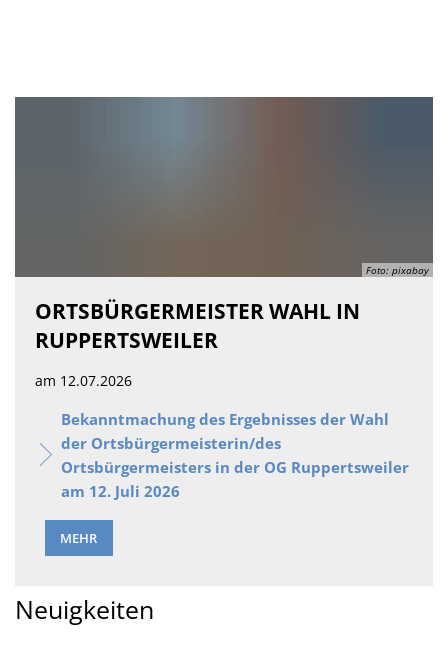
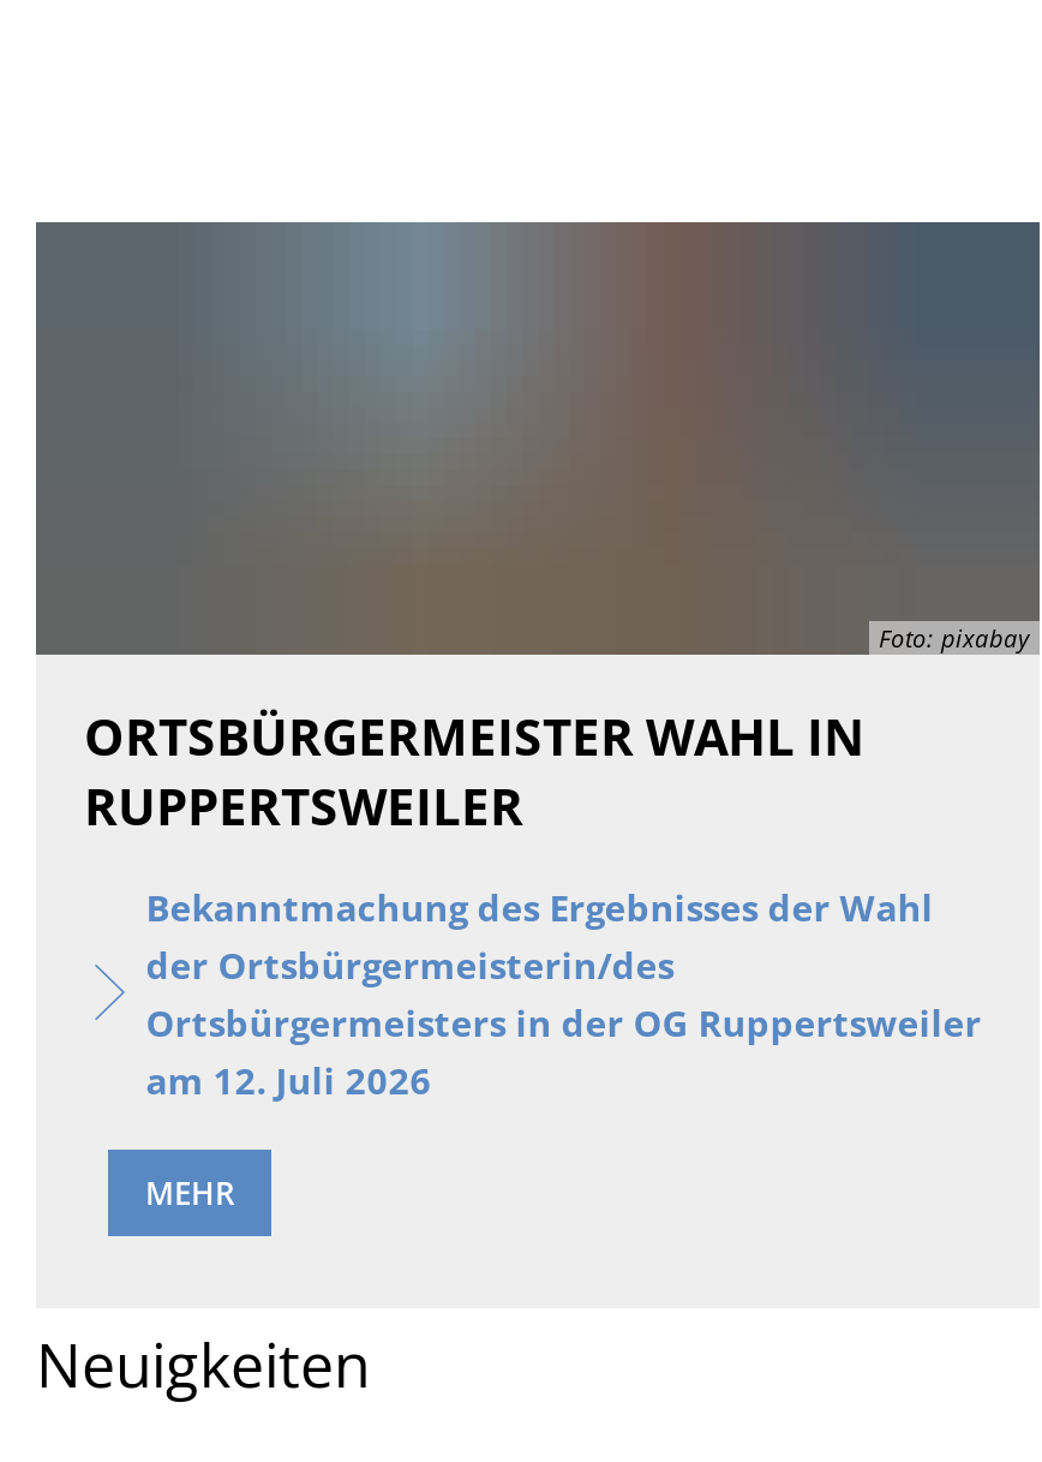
- am 12.07.2026
